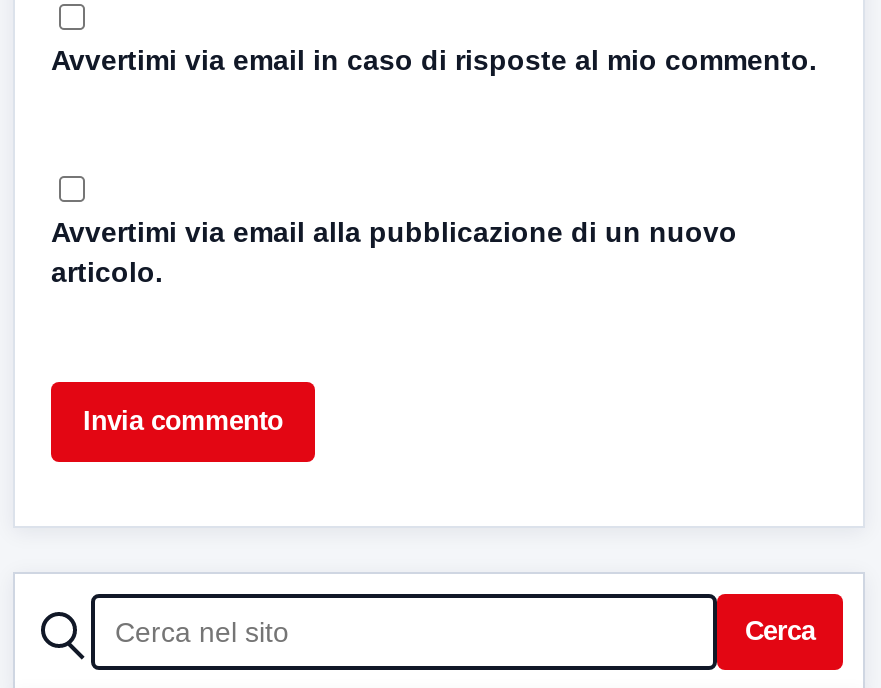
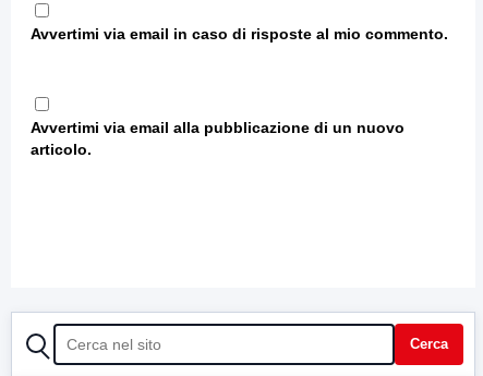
- [image]
